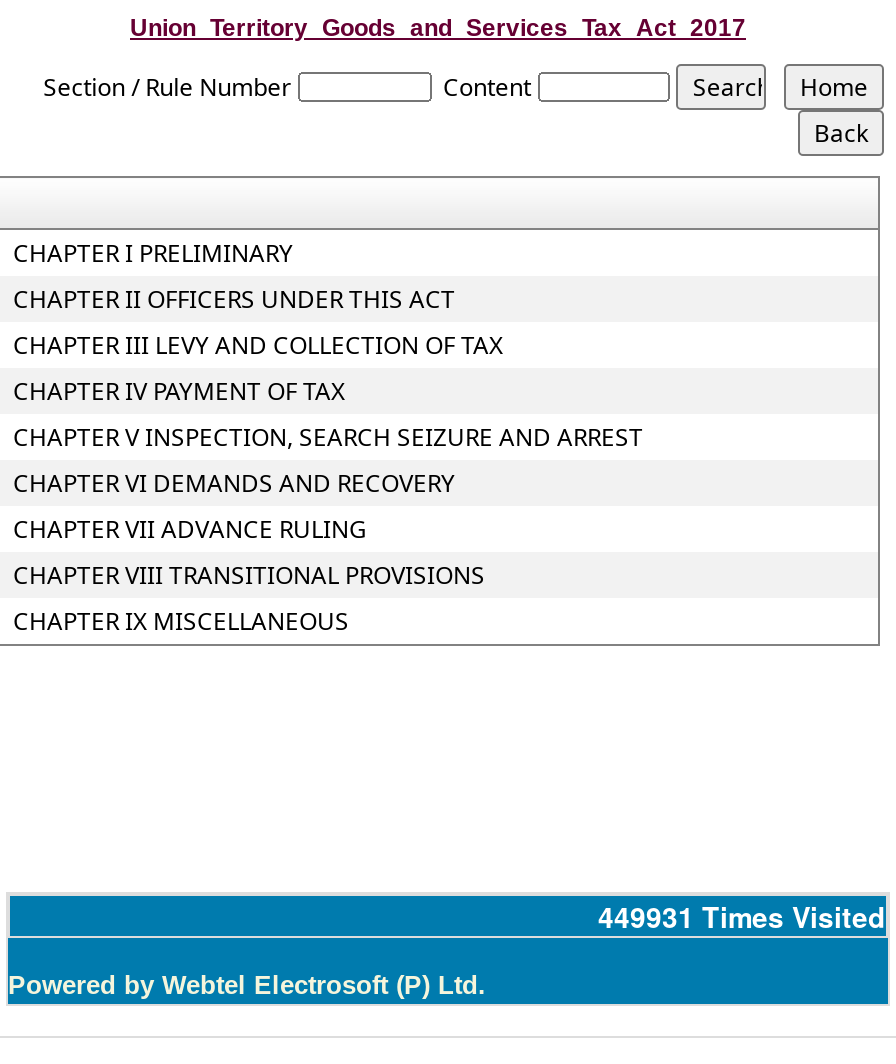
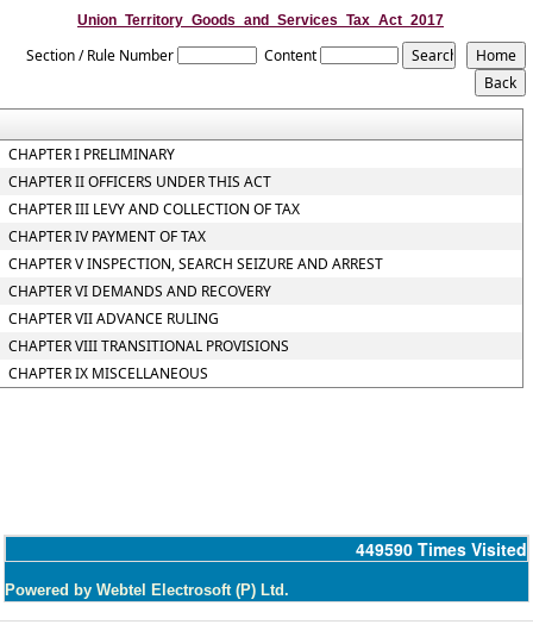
- 449931 Times Visited
+ 449590 Times Visited
